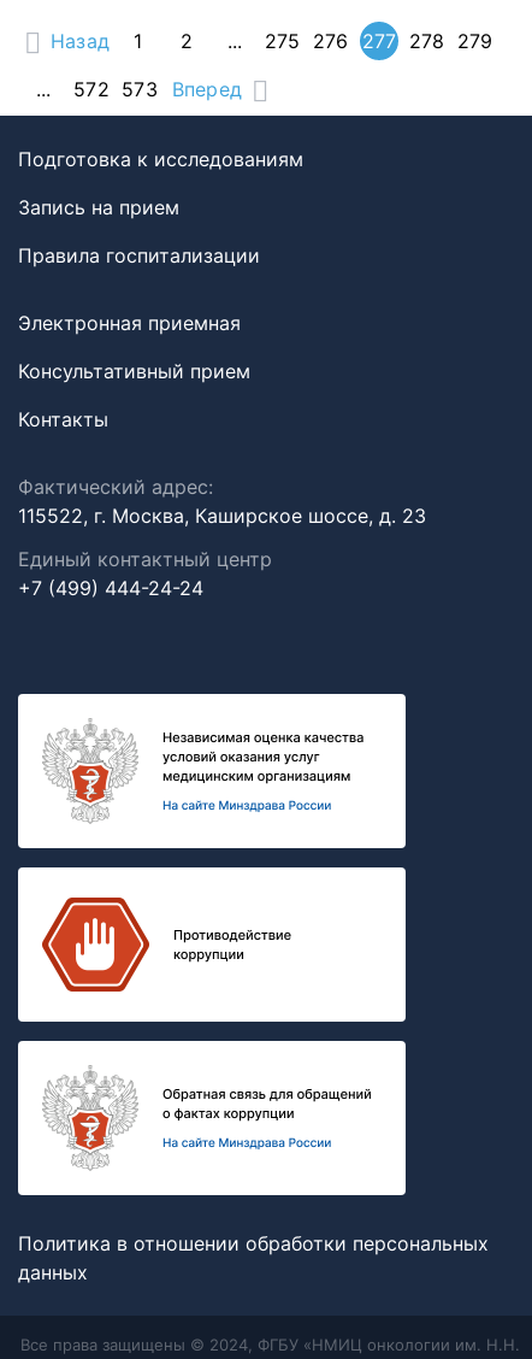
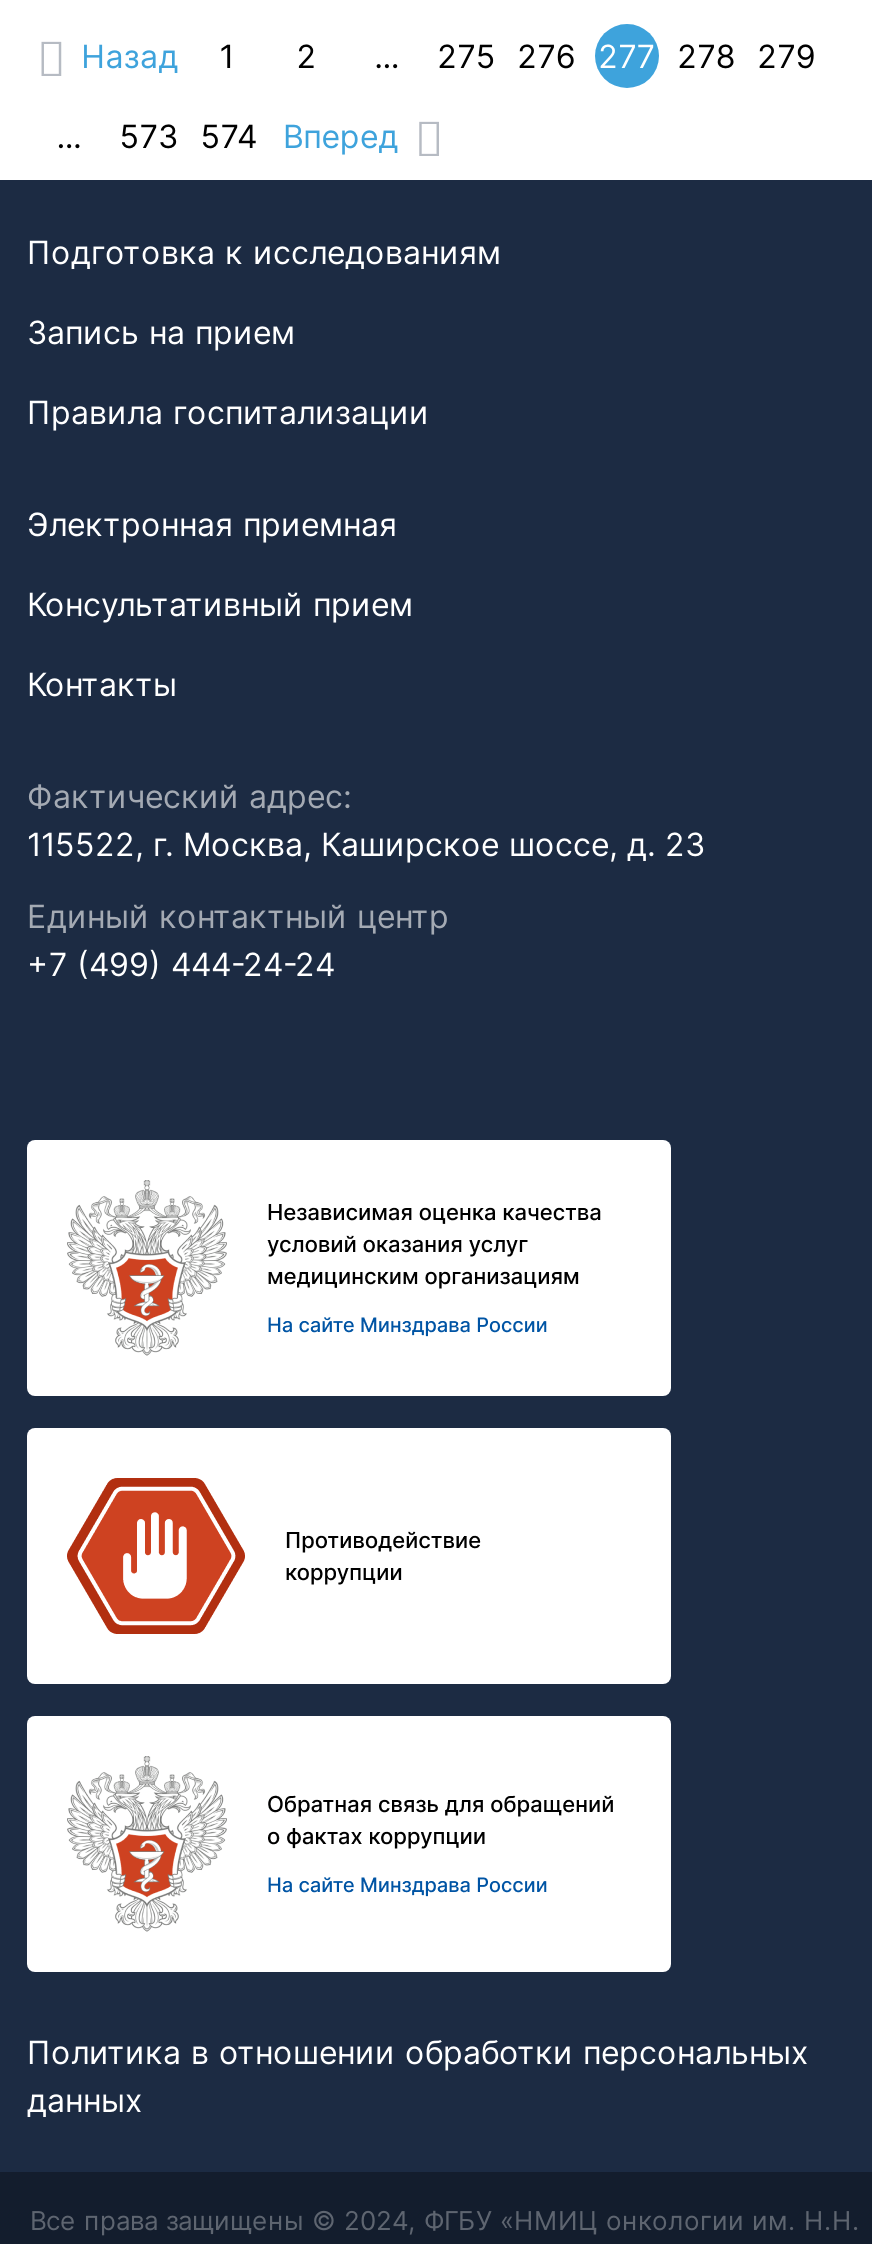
- 572 573
+ 573 574
